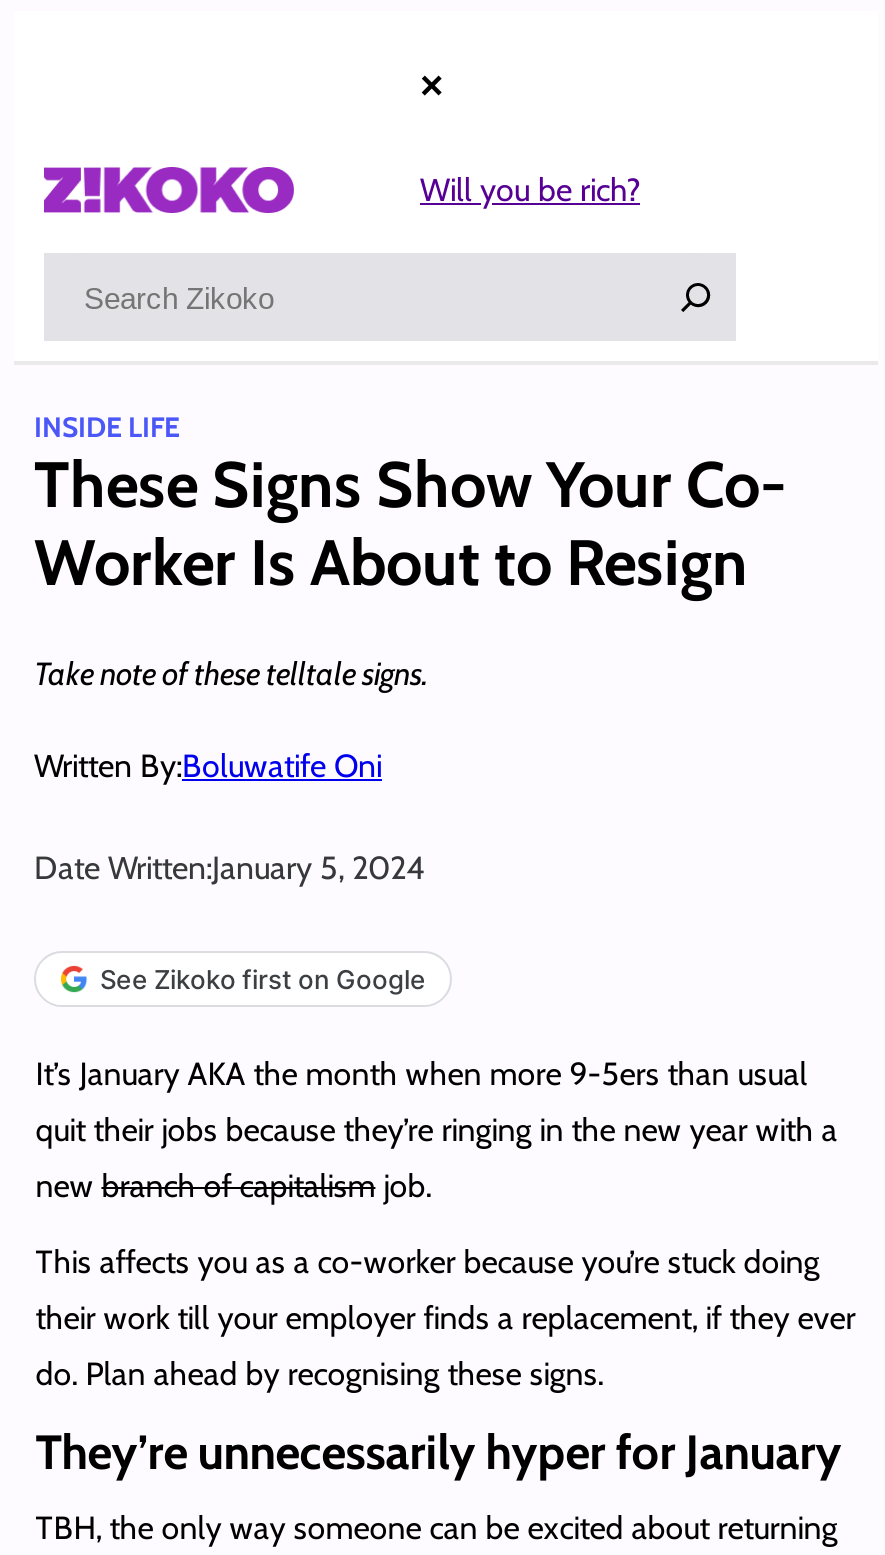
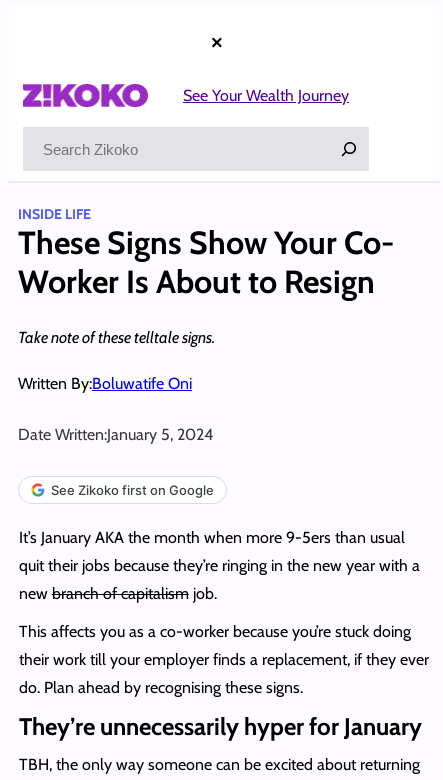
- Will you be rich?
+ See Your Wealth Journey
